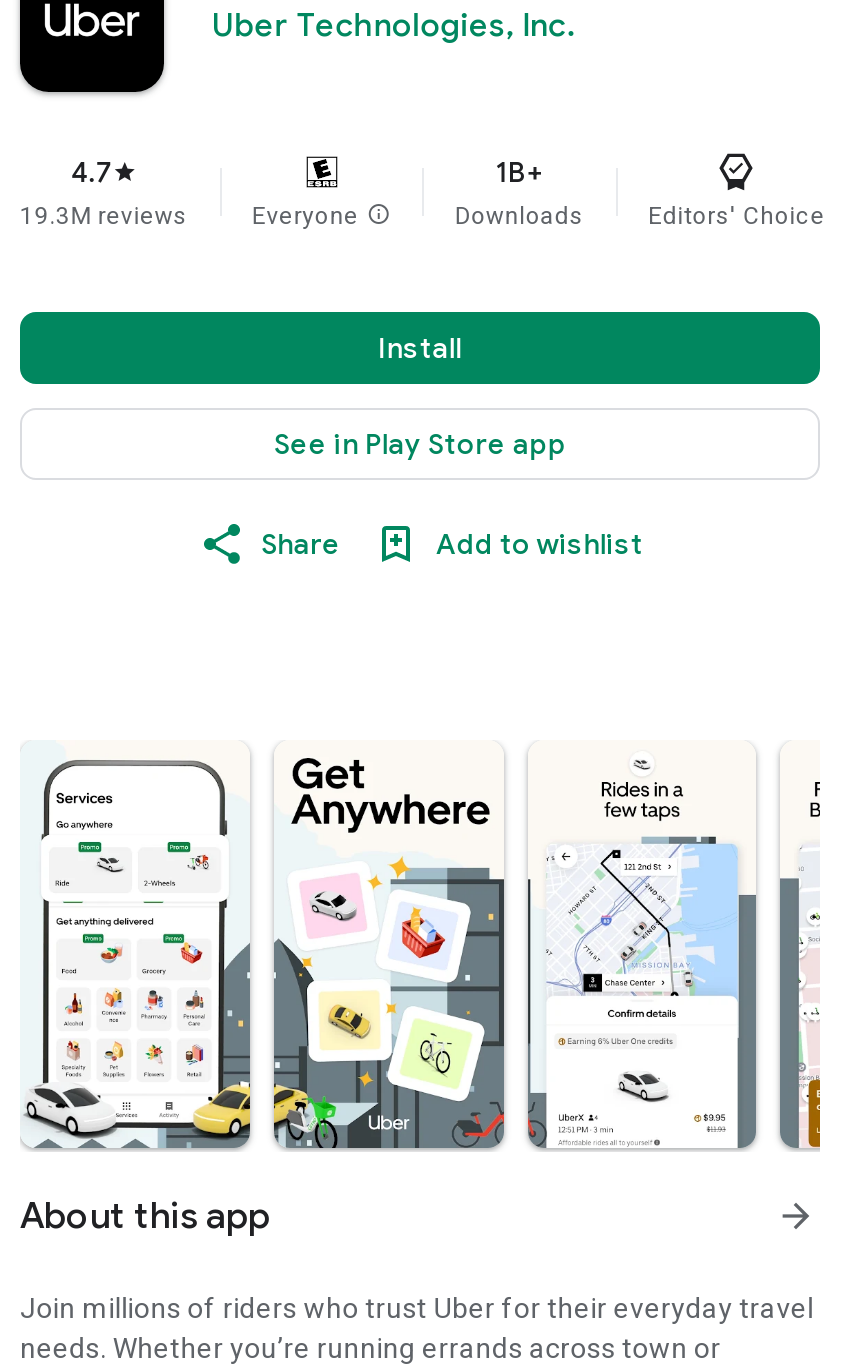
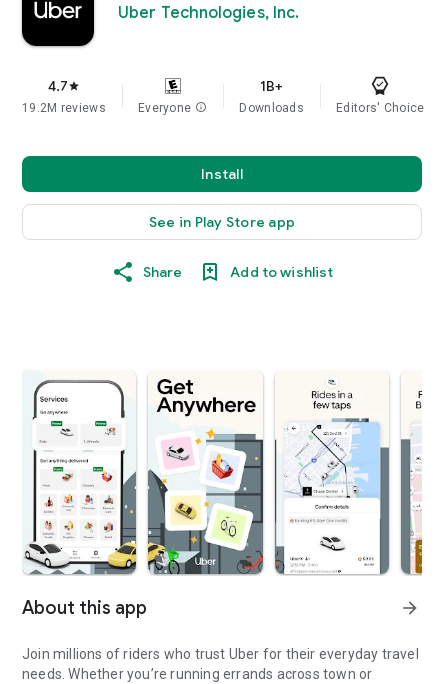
- 19.3M reviews
+ 19.2M reviews
